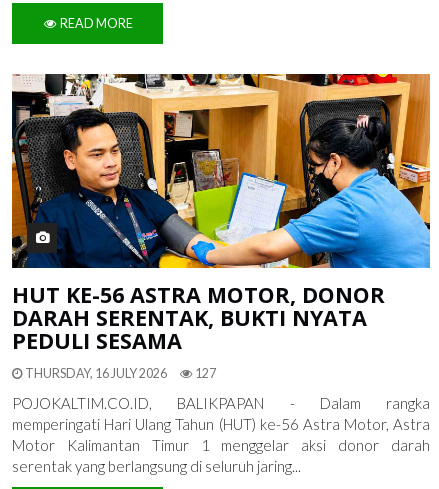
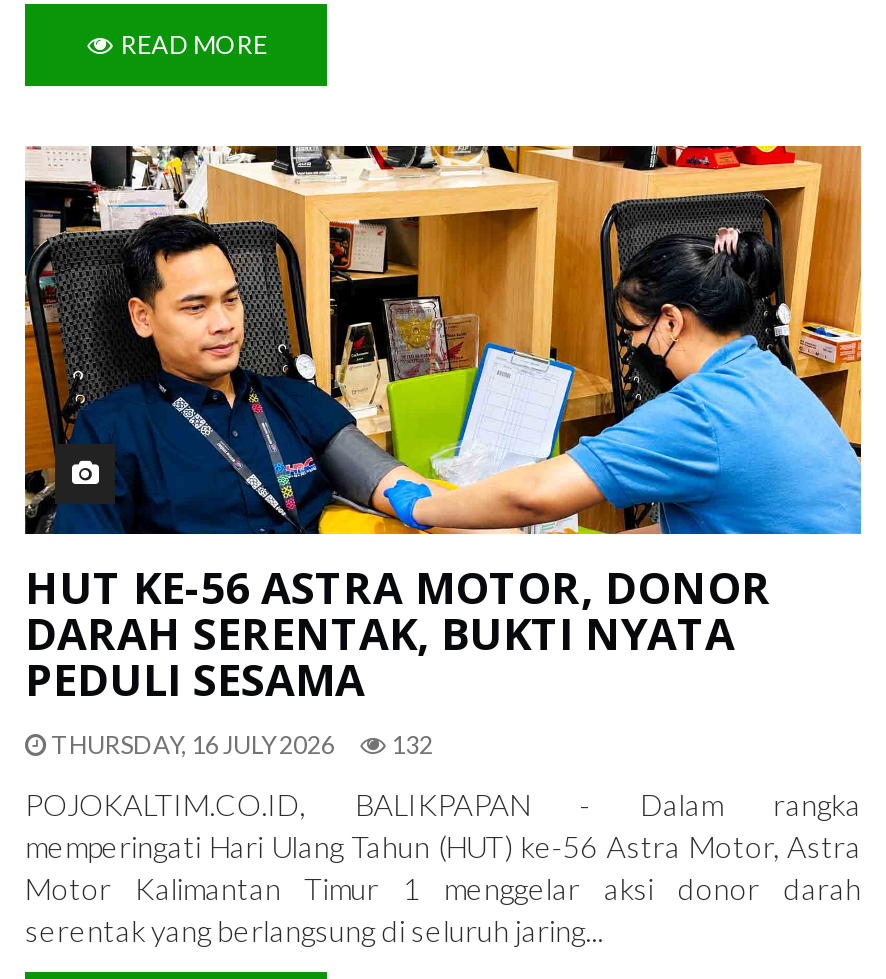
- THURSDAY, 16 JULY 2026 127
+ THURSDAY, 16 JULY 2026 132
